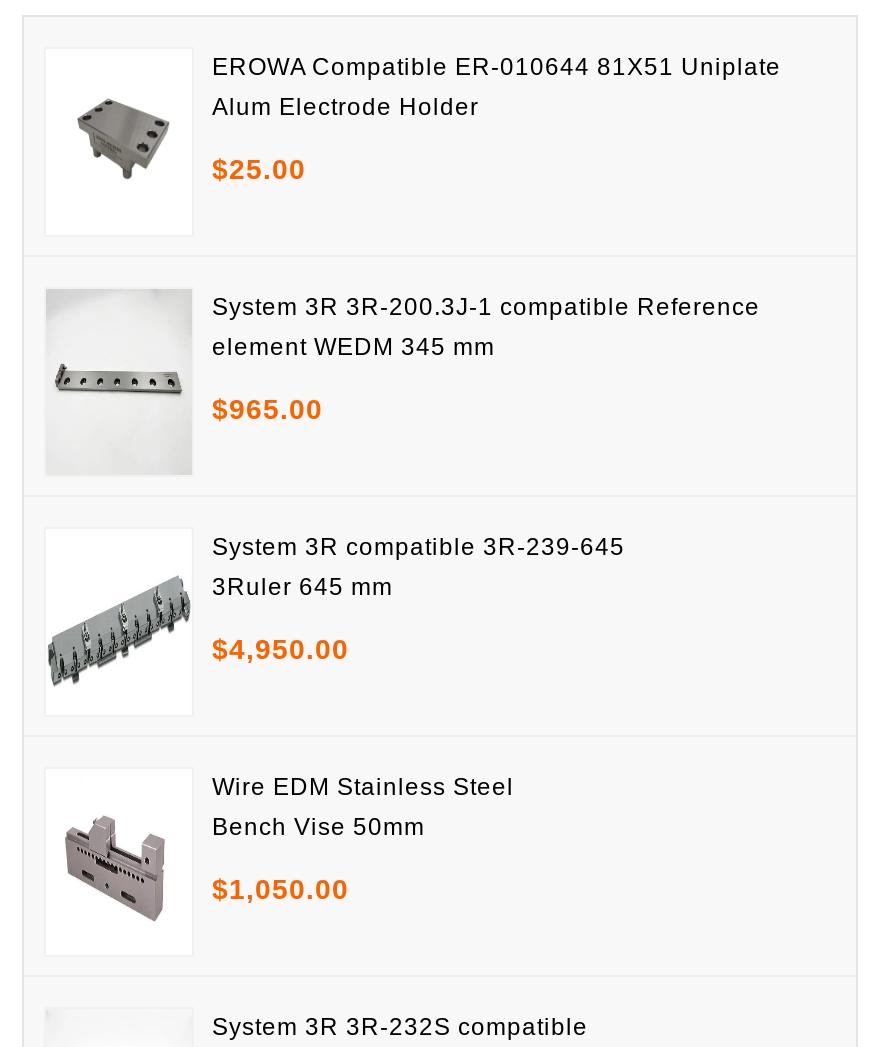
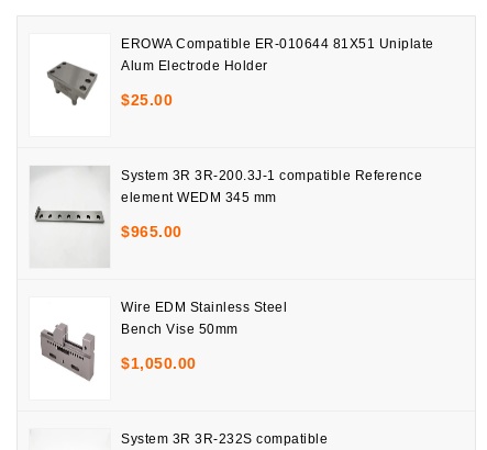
- [image]
- System 3R compatible 3R-239-645
- 3Ruler 645 mm
- $4,950.00
